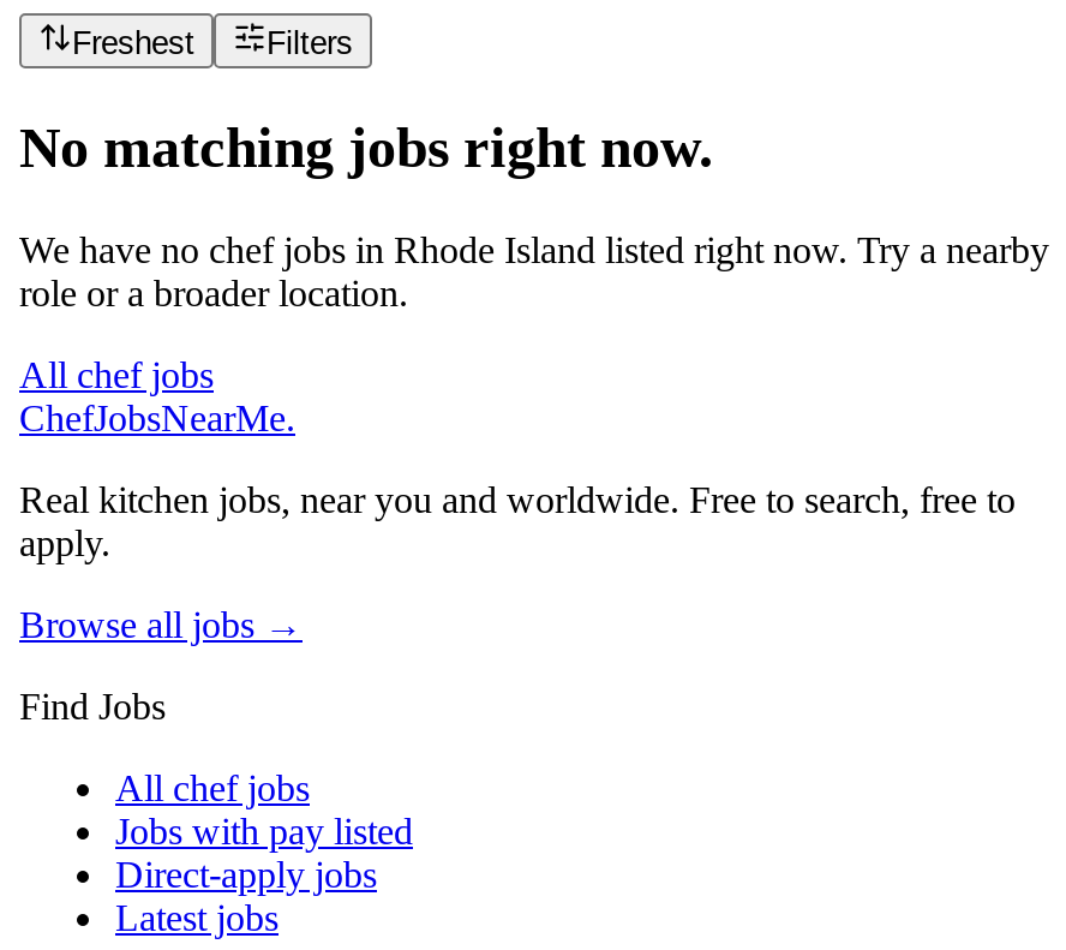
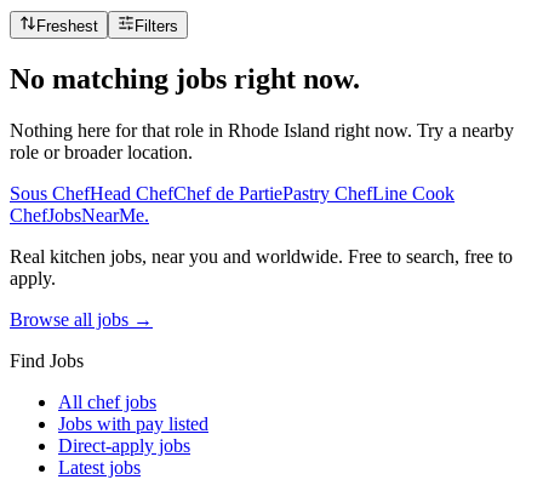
- We have no chef jobs in Rhode Island listed right now. Try a nearby
- role or a broader location.
+ Nothing here for that role in Rhode Island right now. Try a nearby
+ role or broader location.

- All chef jobs
+ Sous ChefHead ChefChef de PartiePastry ChefLine Cook
